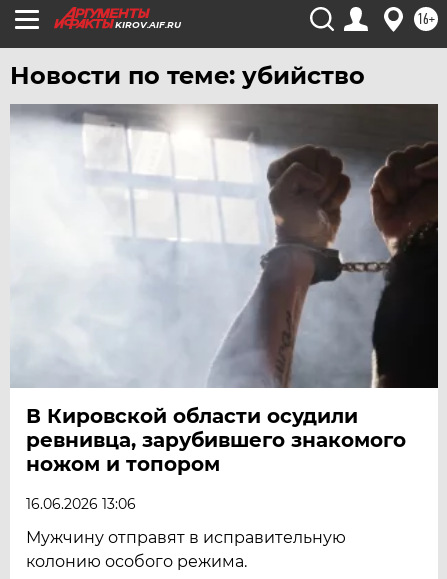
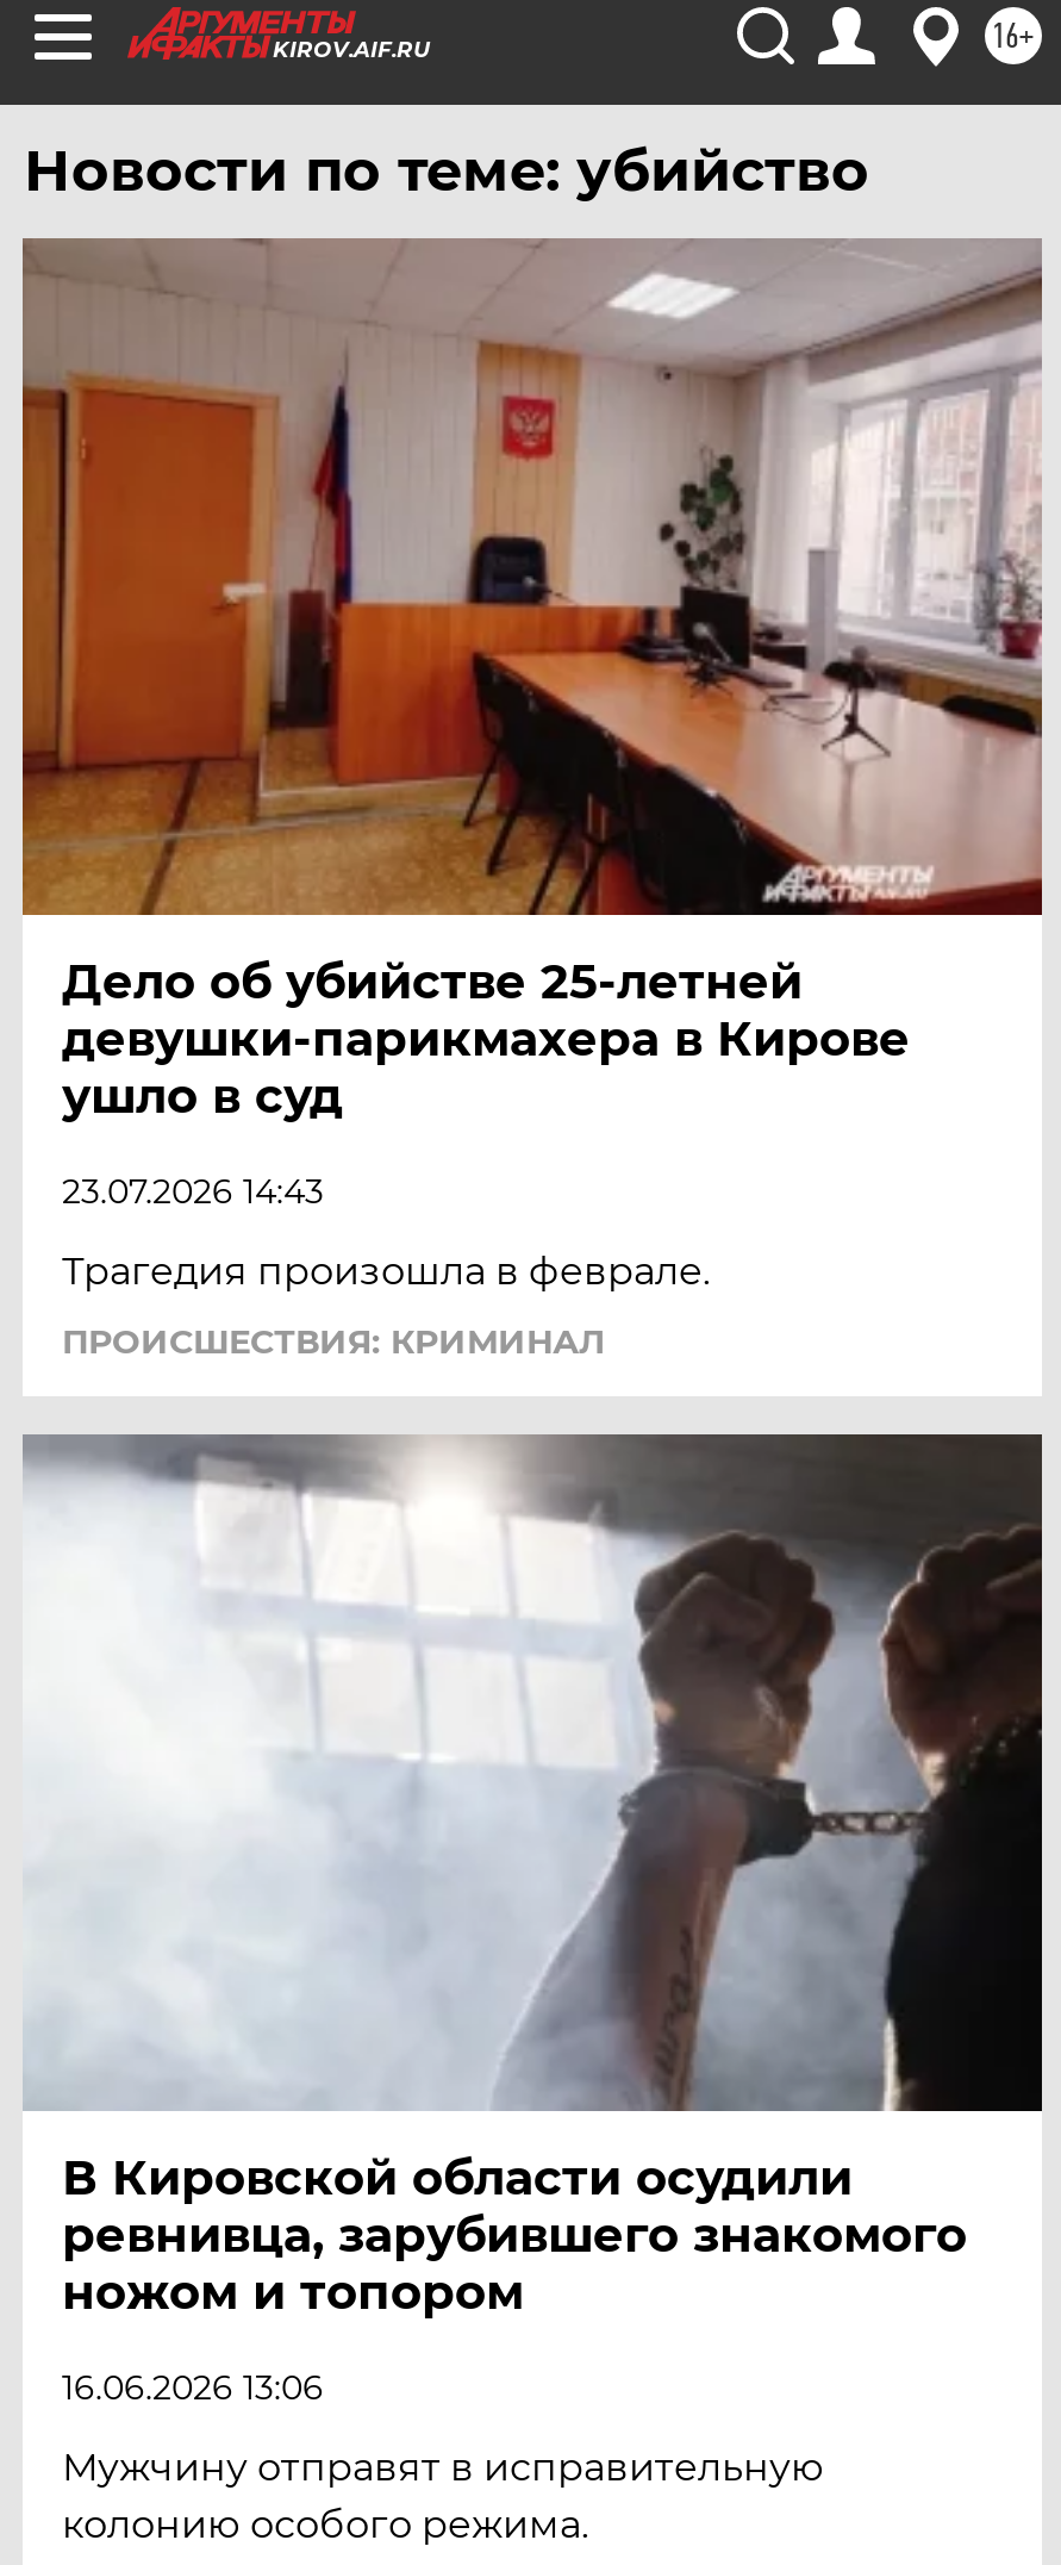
+ [image]
+ Дело об убийстве 25-летней
+ девушки-парикмахера в Кирове
+ ушло в суд
+ 23.07.2026 14:43
+ Трагедия произошла в феврале.
+ ПРОИСШЕСТВИЯ: КРИМИНАЛ
